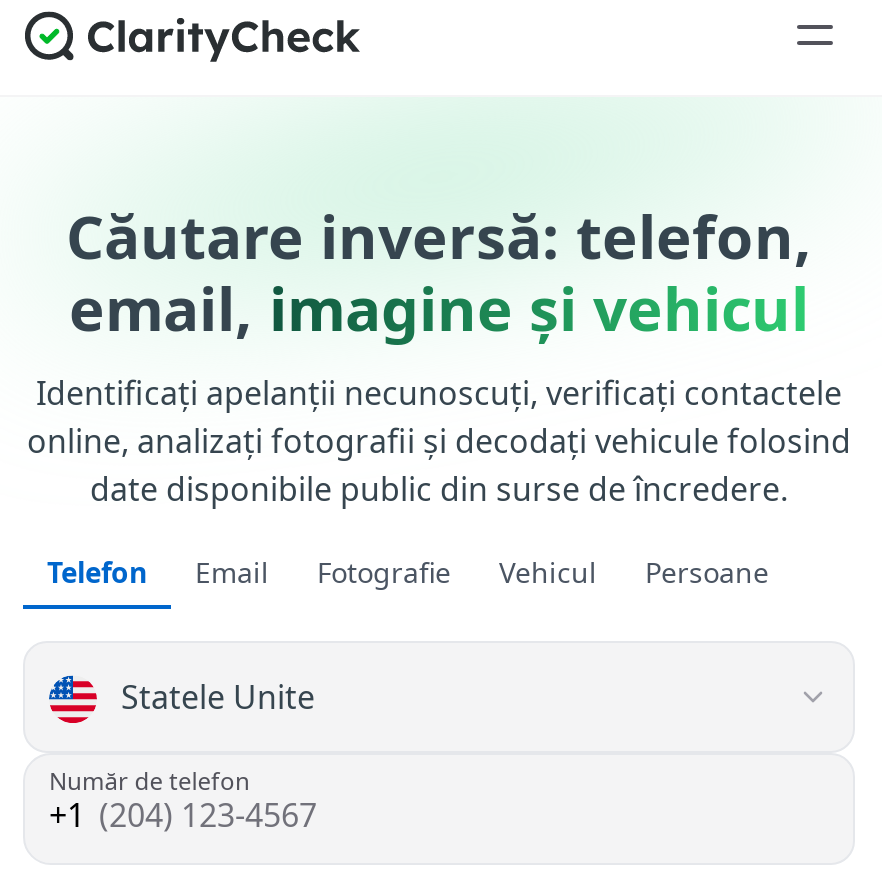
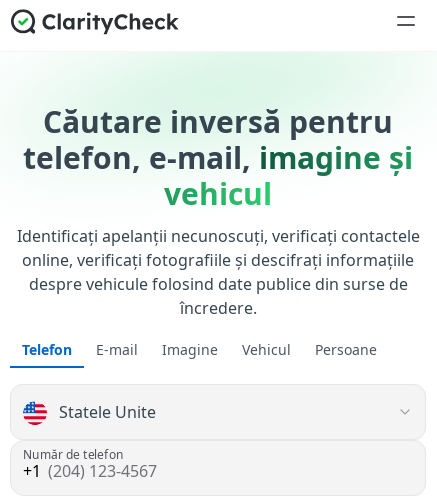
- Căutare inversă: telefon,
- email, imagine și vehicul
+ Căutare inversă pentru
+ telefon, e-mail, imagine și
+ vehicul

- online, analizați fotografii și decodați vehicule folosind
- date disponibile public din surse de încredere.
+ online, verificați fotografiile și descifrați informațiile
+ despre vehicule folosind date publice din surse de
+ încredere.

- Email
- Fotografie
+ E-mail
+ Imagine
